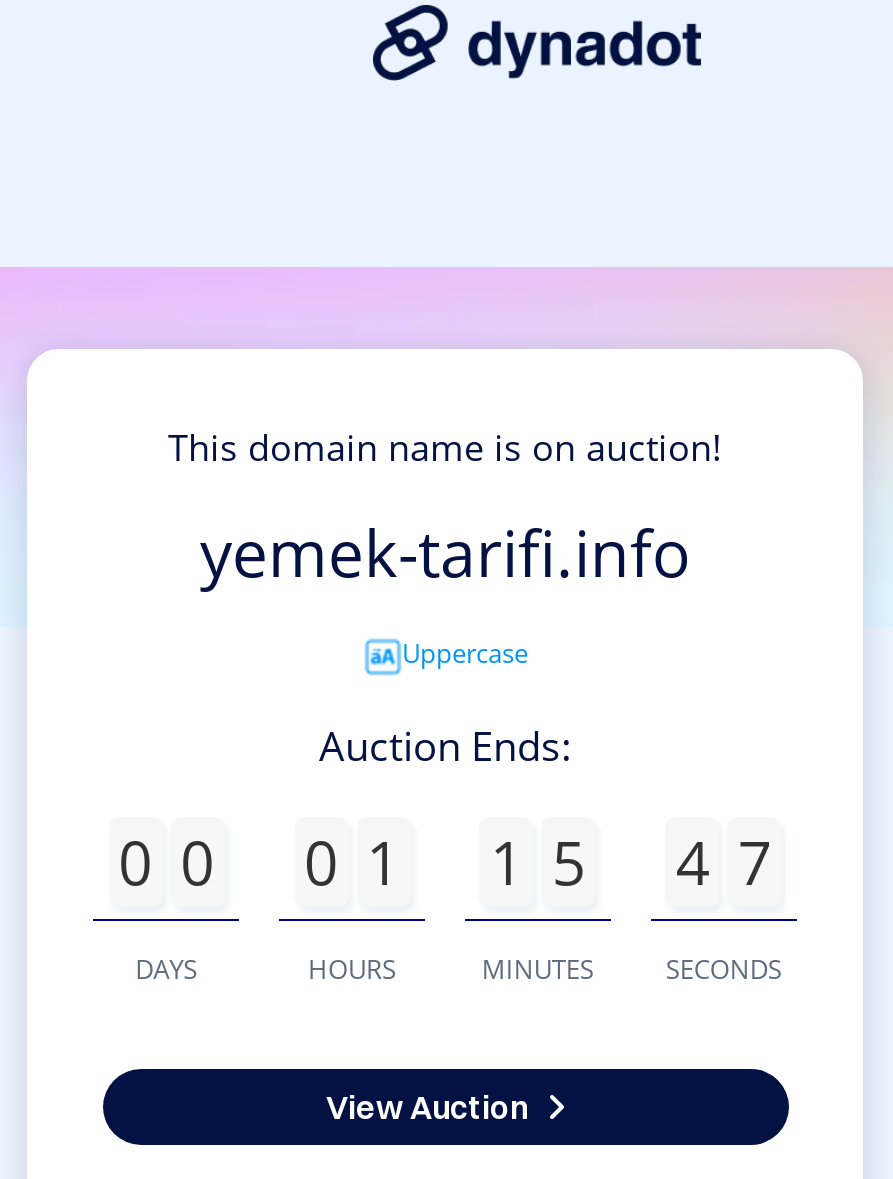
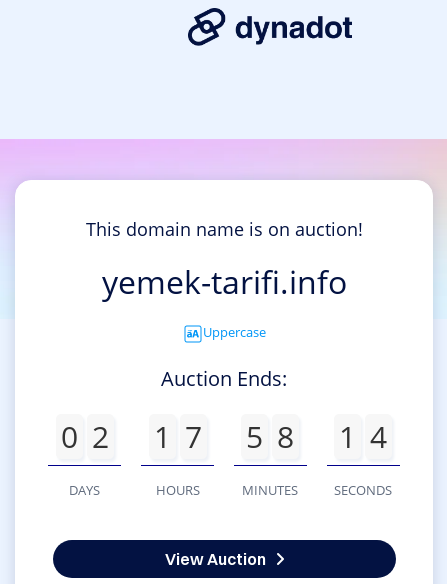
- 0 0
+ 0 2

- 0 1
+ 1 7

- 1 5
+ 5 8

- 4 7
+ 1 4
